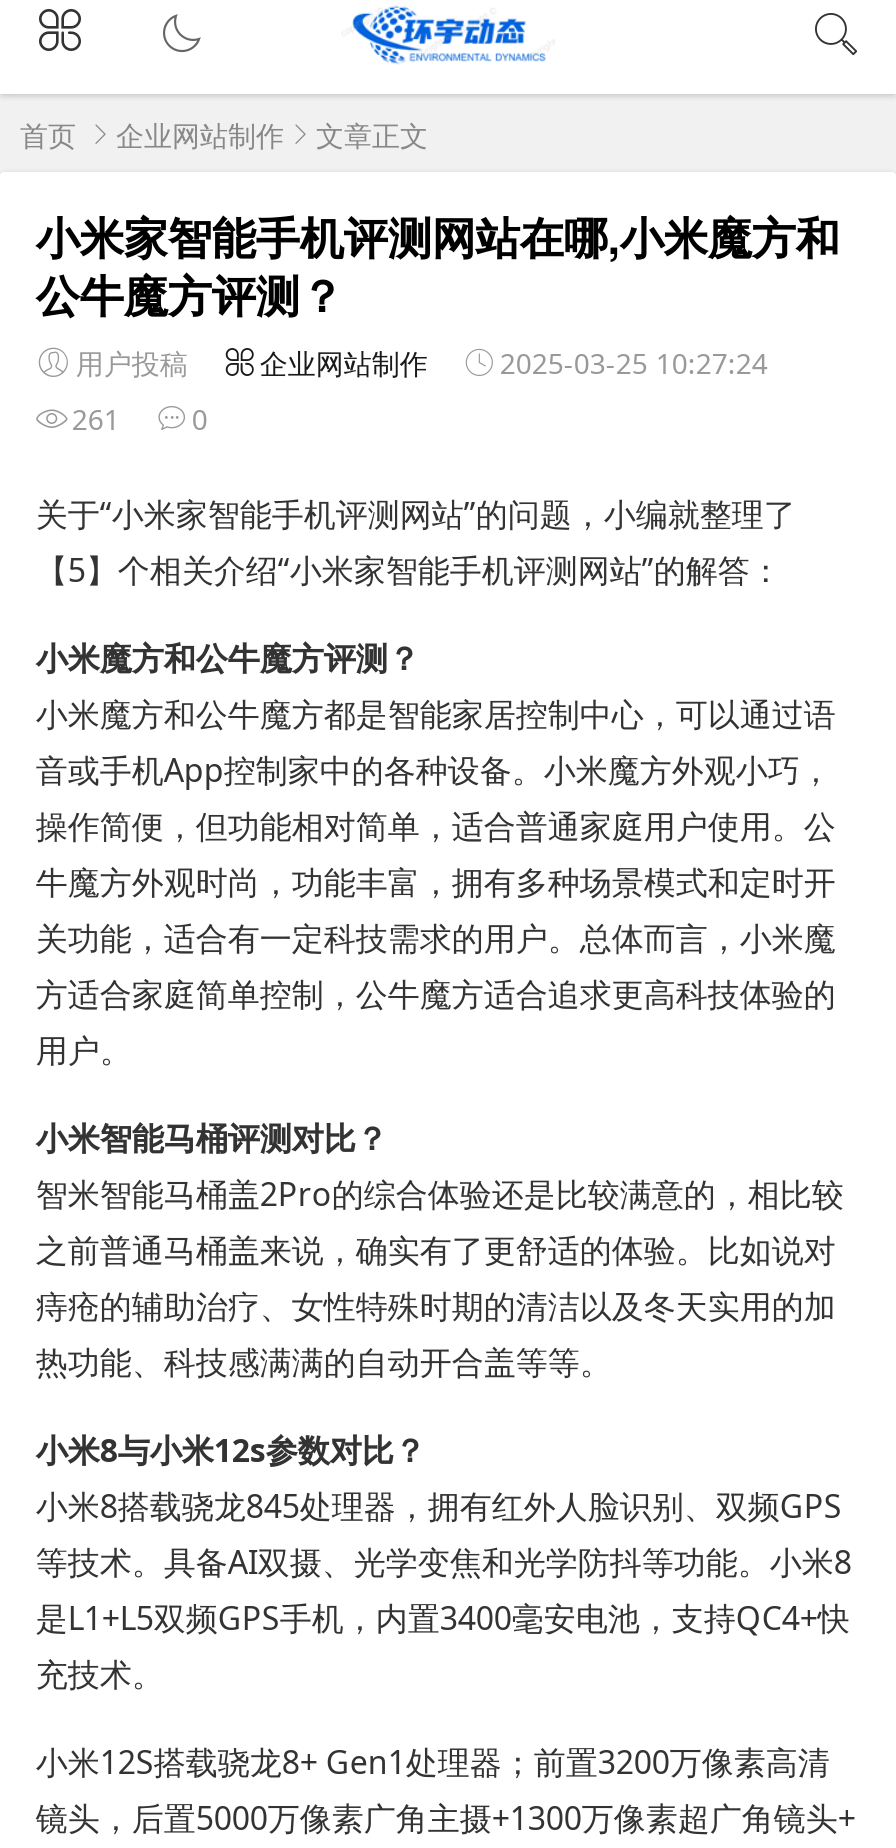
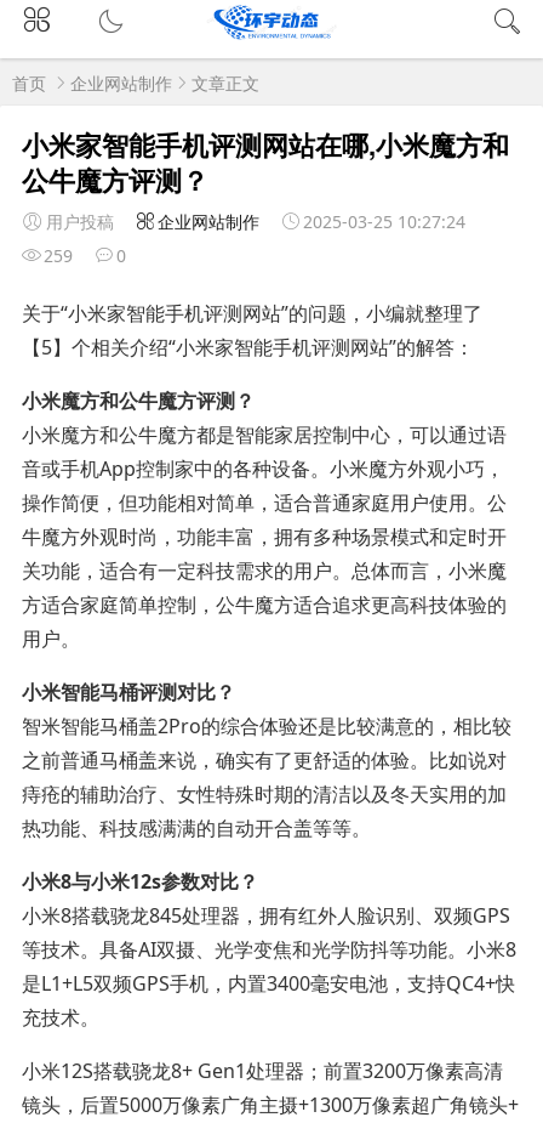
- 261 0
+ 259 0
